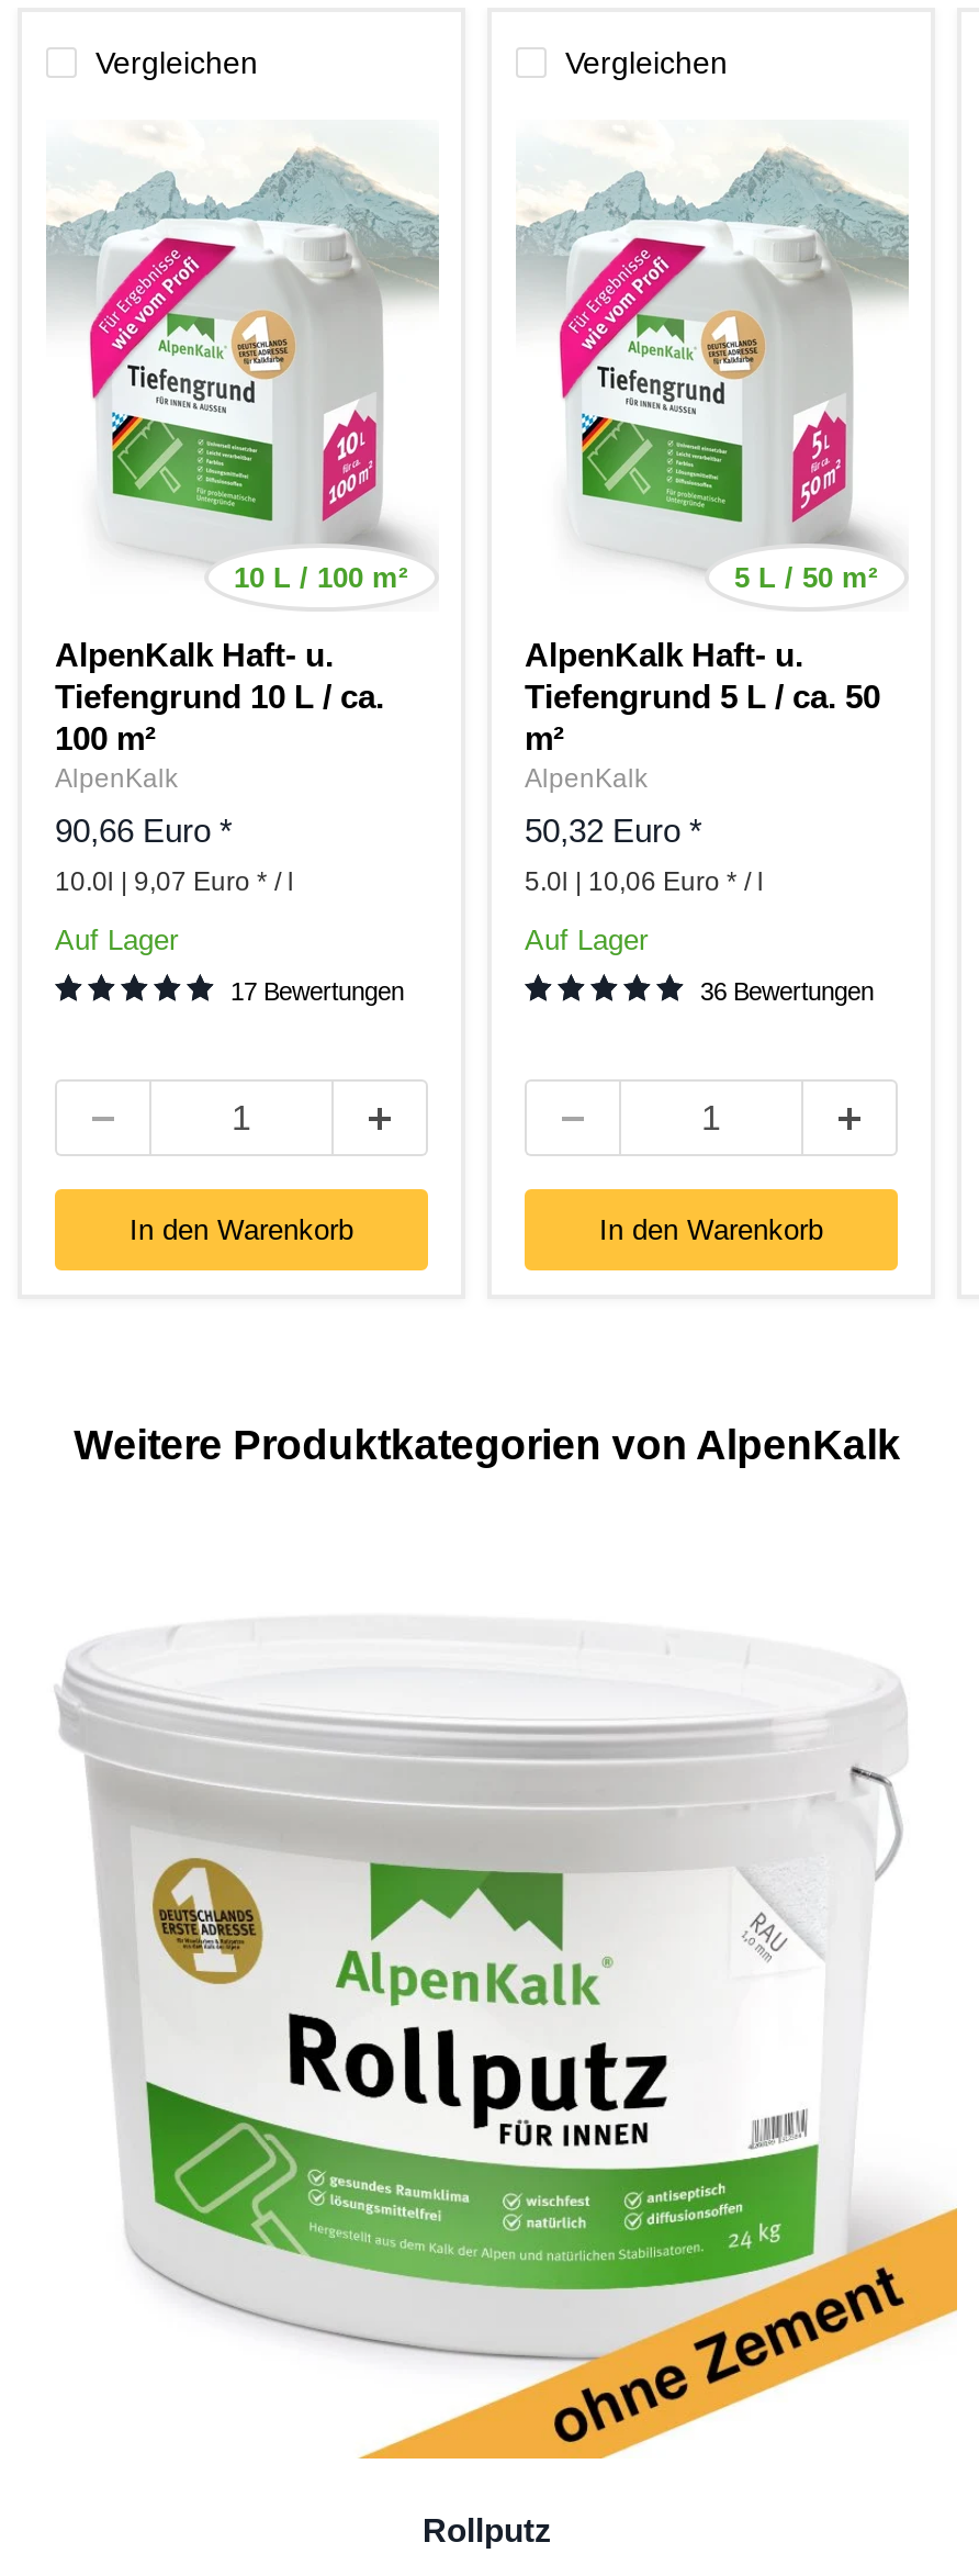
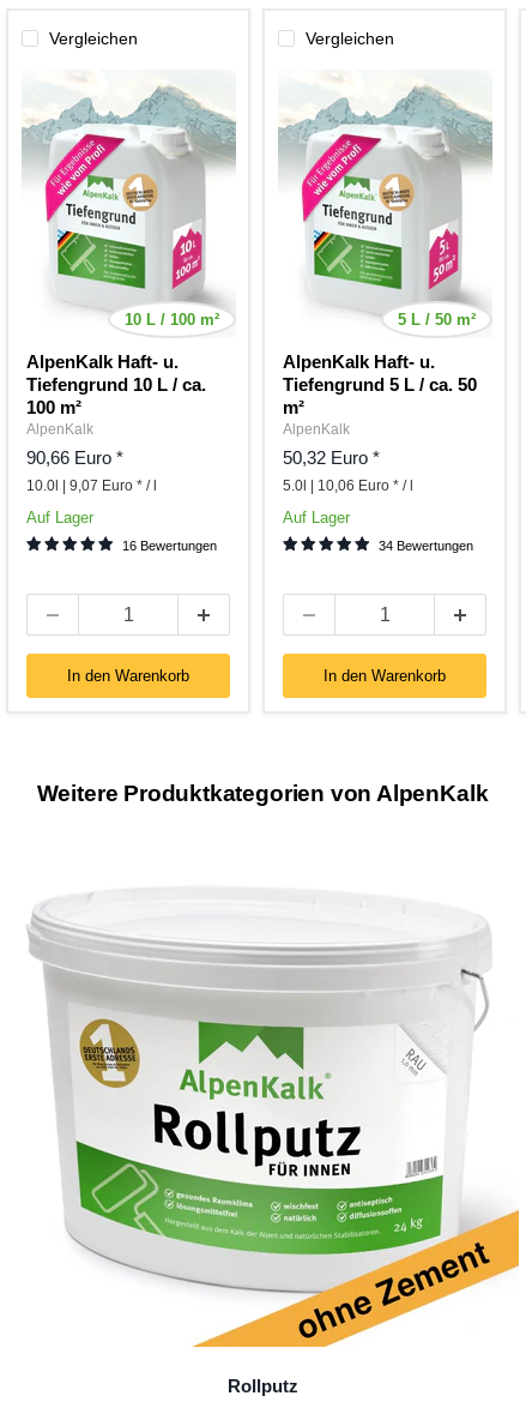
- 17 Bewertungen
+ 16 Bewertungen

- 36 Bewertungen
+ 34 Bewertungen
